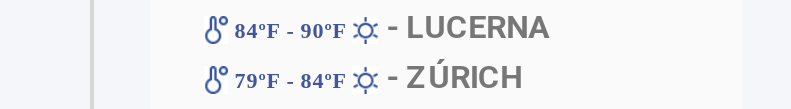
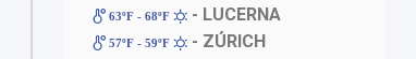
- 84ºF - 90ºF - LUCERNA
+ 63ºF - 68ºF - LUCERNA

- 79ºF - 84ºF - ZÚRICH
+ 57ºF - 59ºF - ZÚRICH
